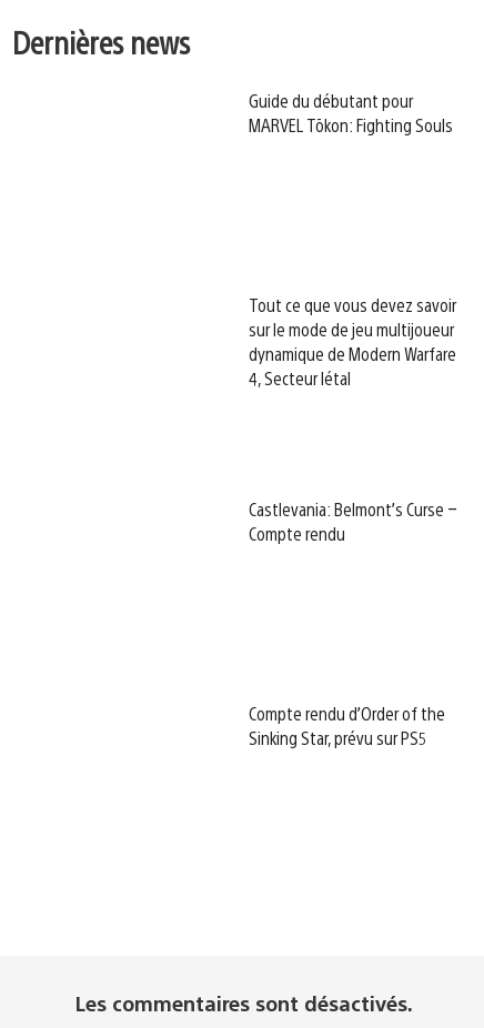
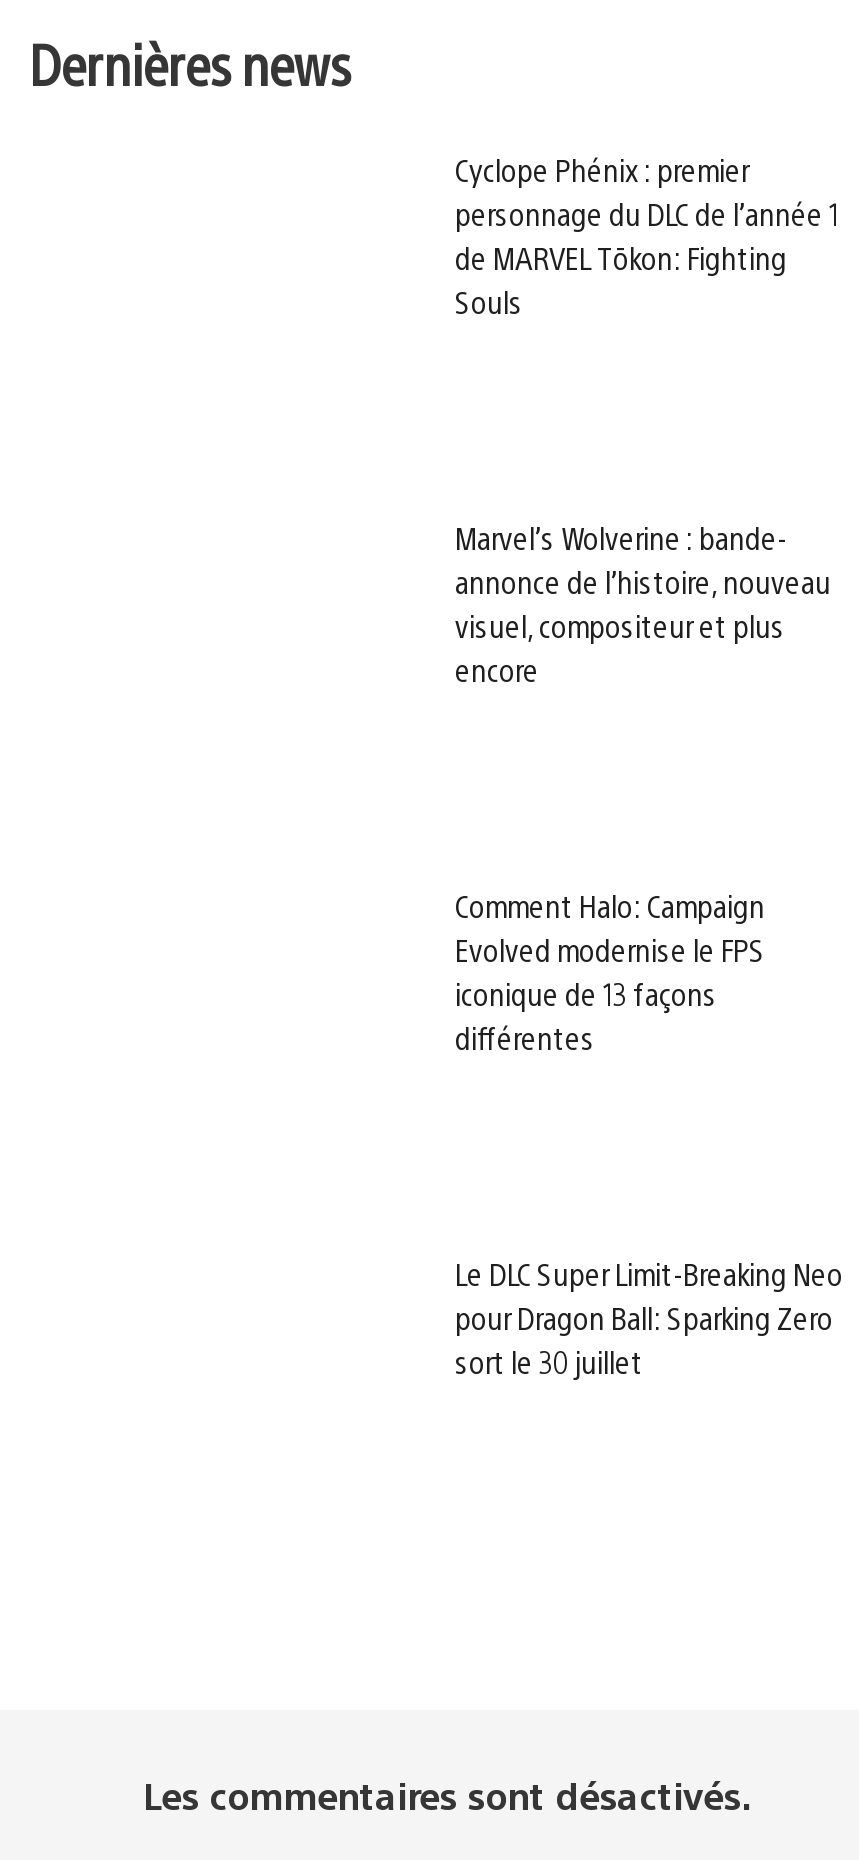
- Guide du débutant pour
- MARVEL Tōkon: Fighting Souls
+ Cyclope Phénix : premier
+ personnage du DLC de l’année 1
+ de MARVEL Tōkon: Fighting
+ Souls

- Tout ce que vous devez savoir
- sur le mode de jeu multijoueur
- dynamique de Modern Warfare
- 4, Secteur létal
+ Marvel’s Wolverine : bande-
+ annonce de l’histoire, nouveau
+ visuel, compositeur et plus
+ encore

- Castlevania: Belmont’s Curse –
- Compte rendu
+ Comment Halo: Campaign
+ Evolved modernise le FPS
+ iconique de 13 façons
+ différentes

- Compte rendu d’Order of the
- Sinking Star, prévu sur PS5
+ Le DLC Super Limit-Breaking Neo
+ pour Dragon Ball: Sparking Zero
+ sort le 30 juillet
